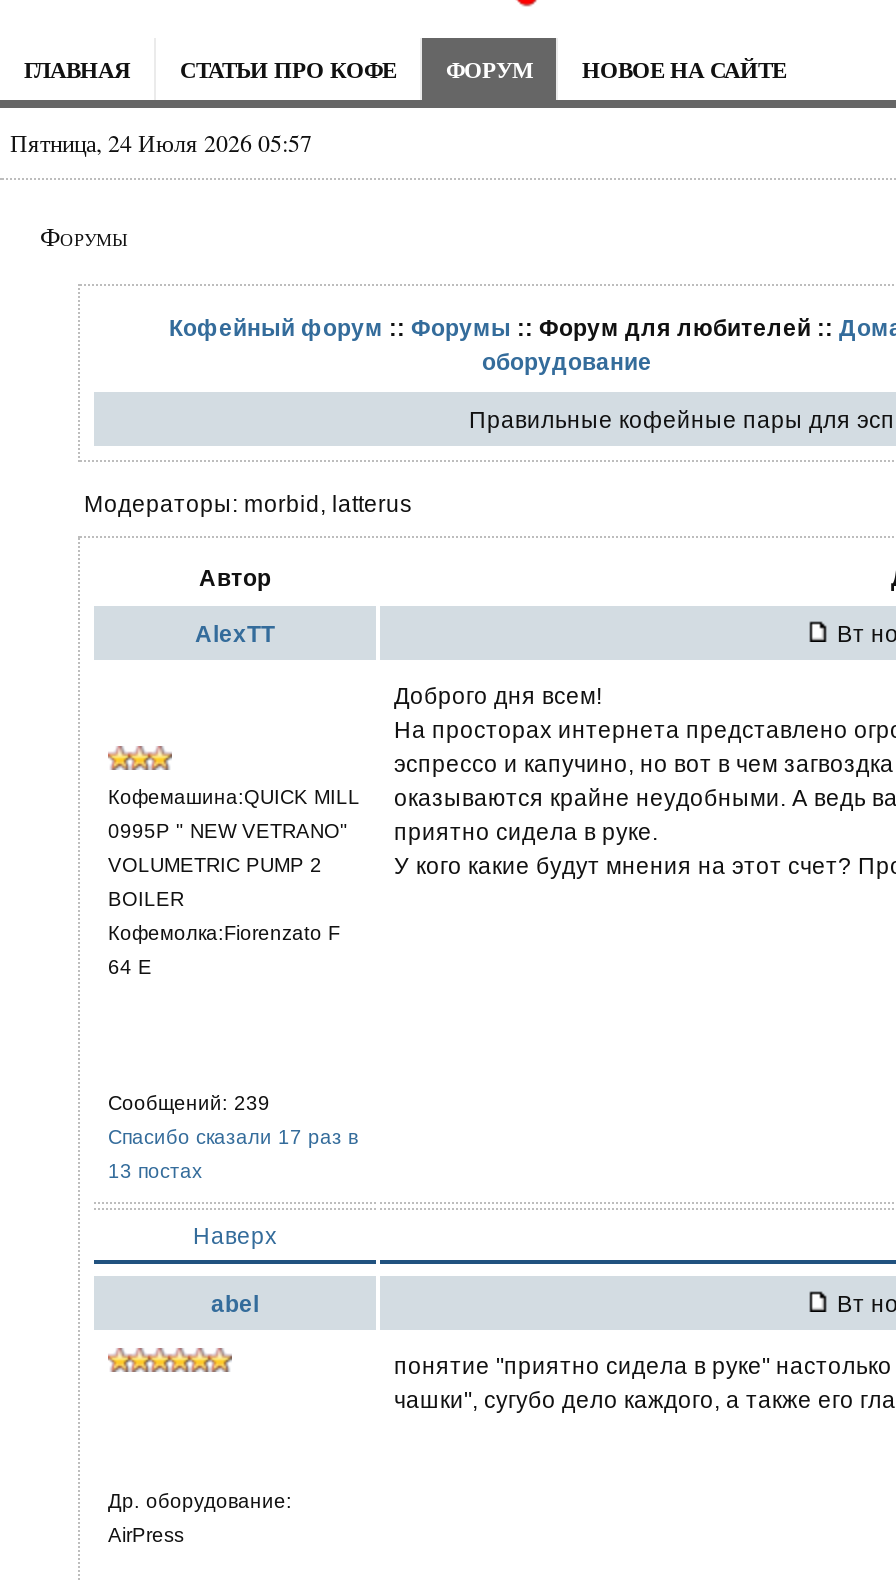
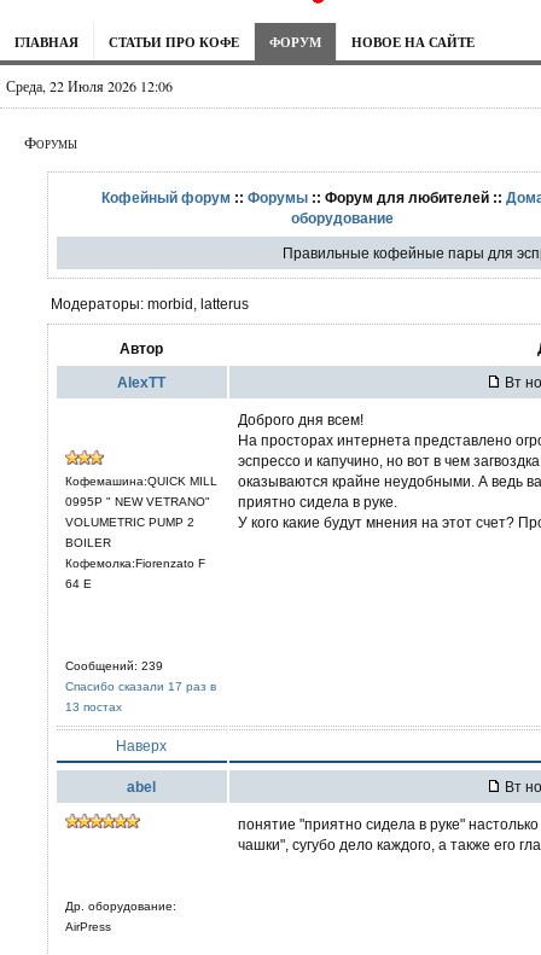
- Пятница, 24 Июля 2026 05:57
+ Среда, 22 Июля 2026 12:06
